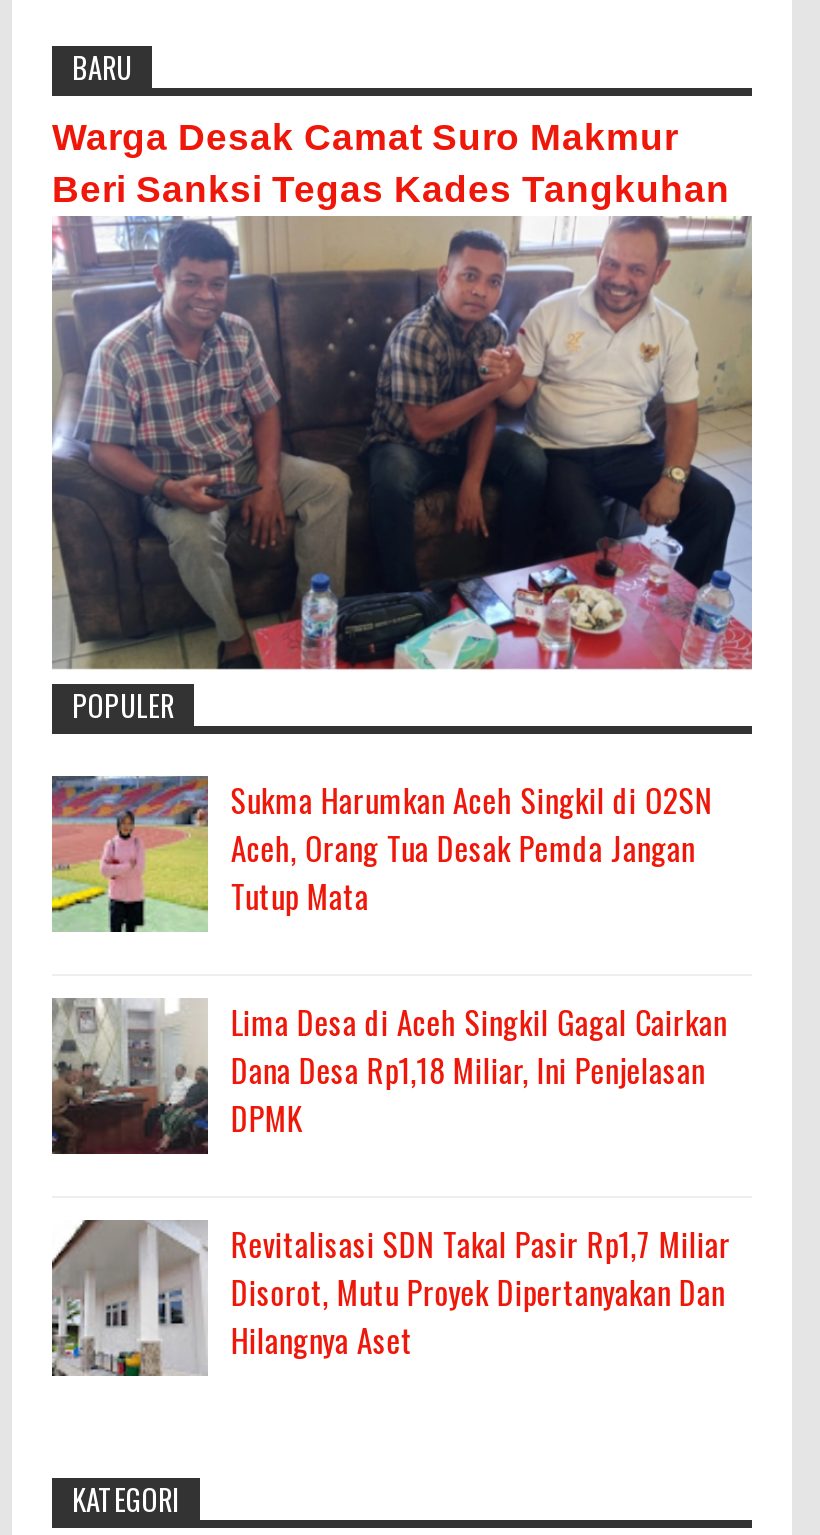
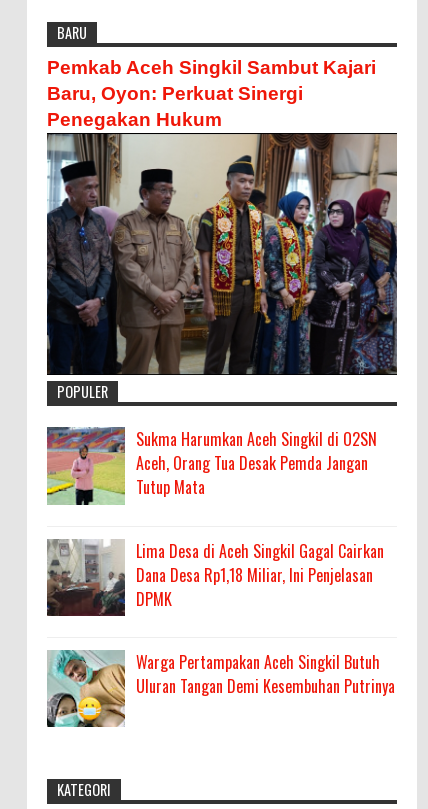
- Warga Desak Camat Suro Makmur
- Beri Sanksi Tegas Kades Tangkuhan
+ Pemkab Aceh Singkil Sambut Kajari
+ Baru, Oyon: Perkuat Sinergi
+ Penegakan Hukum

- [image]
+ [image]

- [image]
- Revitalisasi SDN Takal Pasir Rp1,7 Miliar
- Disorot, Mutu Proyek Dipertanyakan Dan
- Hilangnya Aset
+ [image]
+ Warga Pertampakan Aceh Singkil Butuh
+ Uluran Tangan Demi Kesembuhan Putrinya
